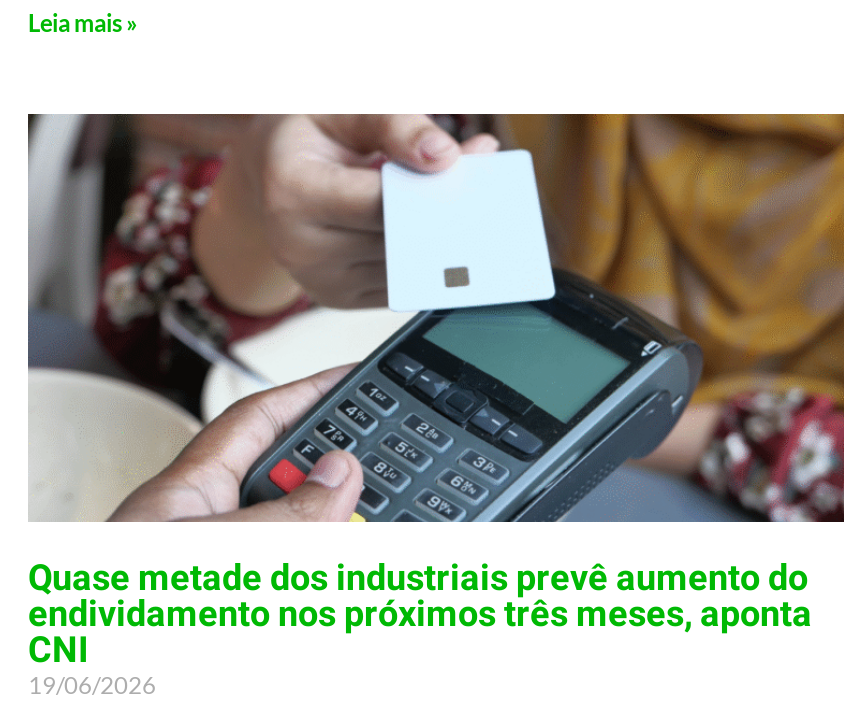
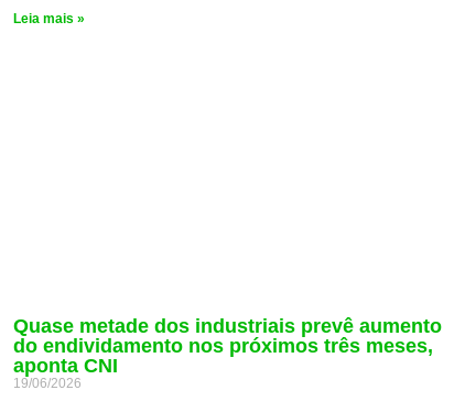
- [image]
